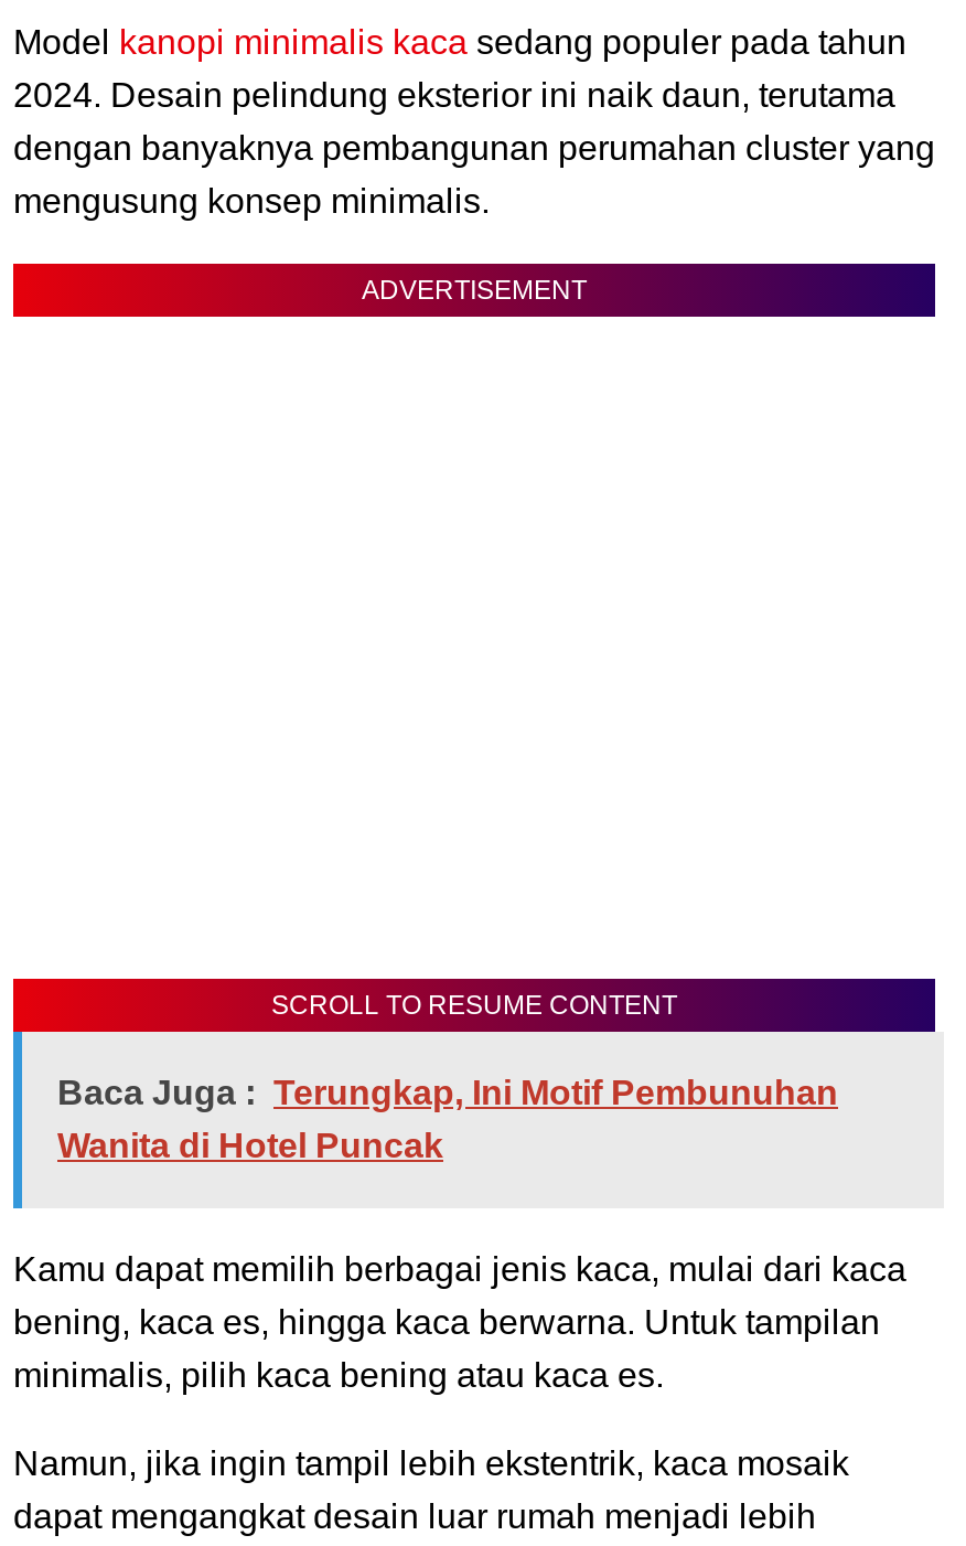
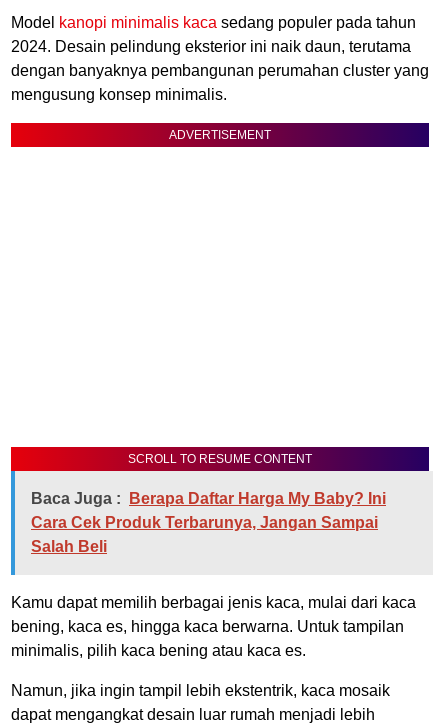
- Baca Juga : Terungkap, Ini Motif Pembunuhan
- Wanita di Hotel Puncak
+ Baca Juga : Berapa Daftar Harga My Baby? Ini
+ Cara Cek Produk Terbarunya, Jangan Sampai
+ Salah Beli
